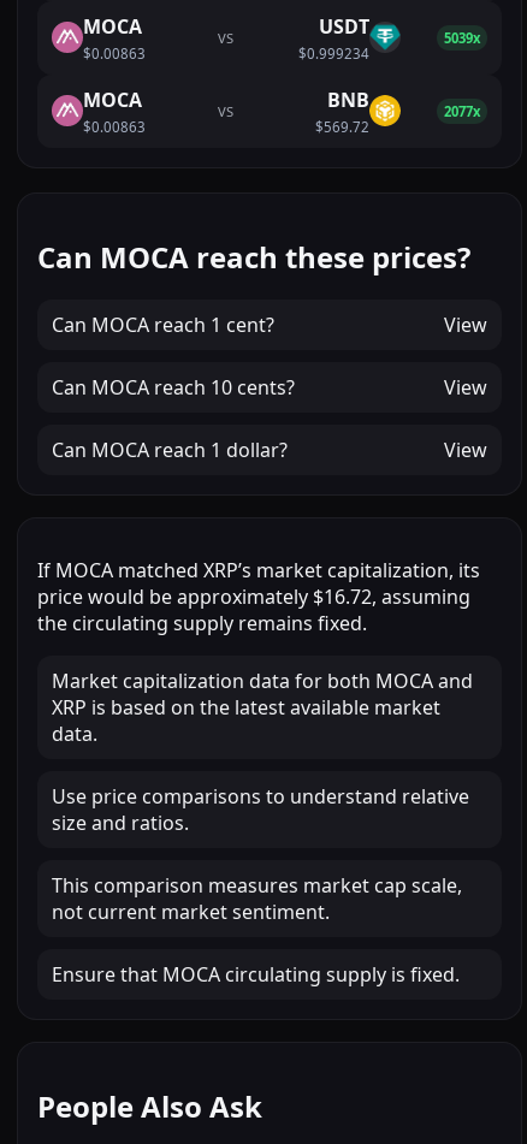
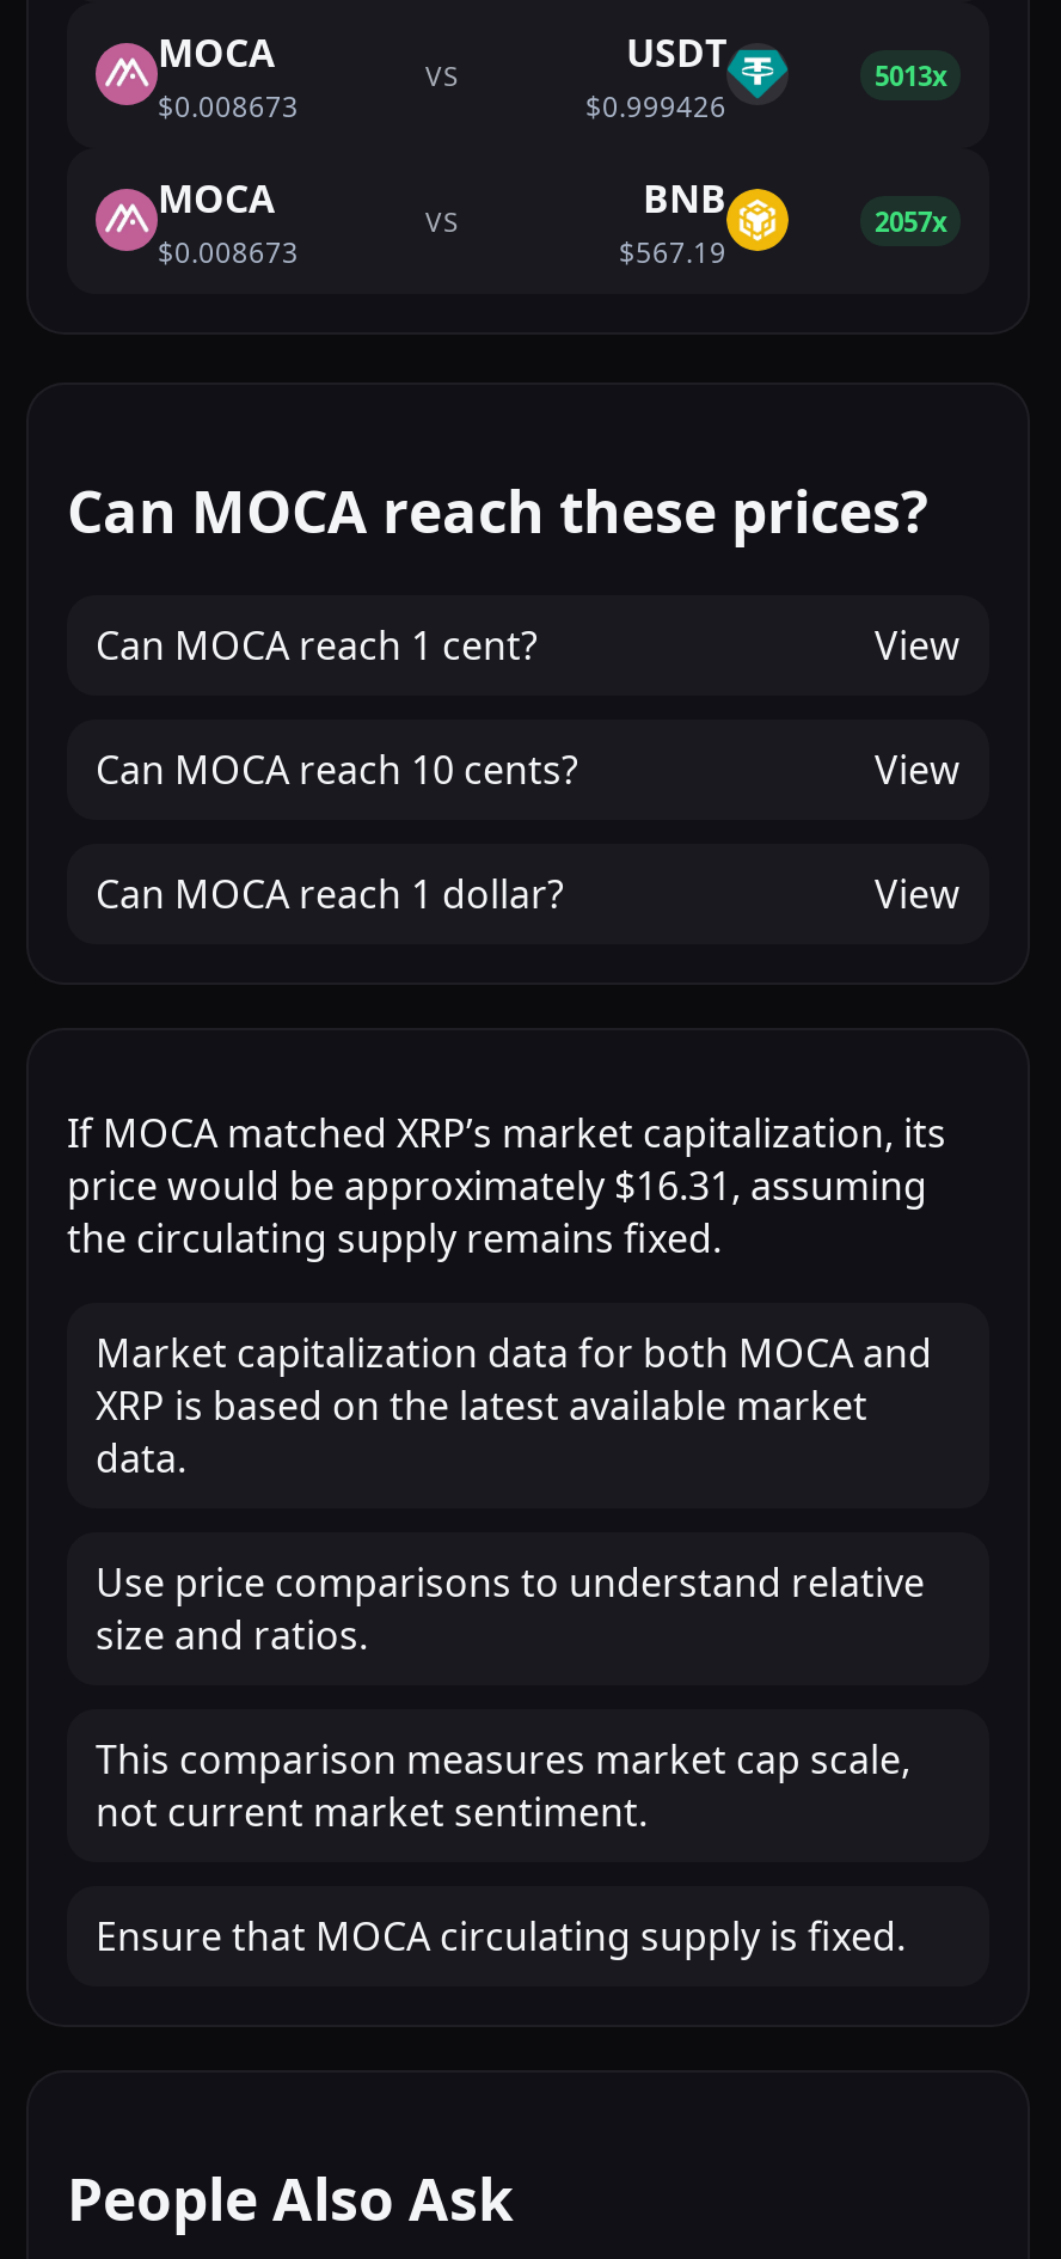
- 5039x
+ 5013x

- $0.00863
+ $0.008673

- $0.999234
+ $0.999426

- 2077x
+ 2057x

- $0.00863
+ $0.008673

- $569.72
+ $567.19

- price would be approximately $16.72, assuming
+ price would be approximately $16.31, assuming
